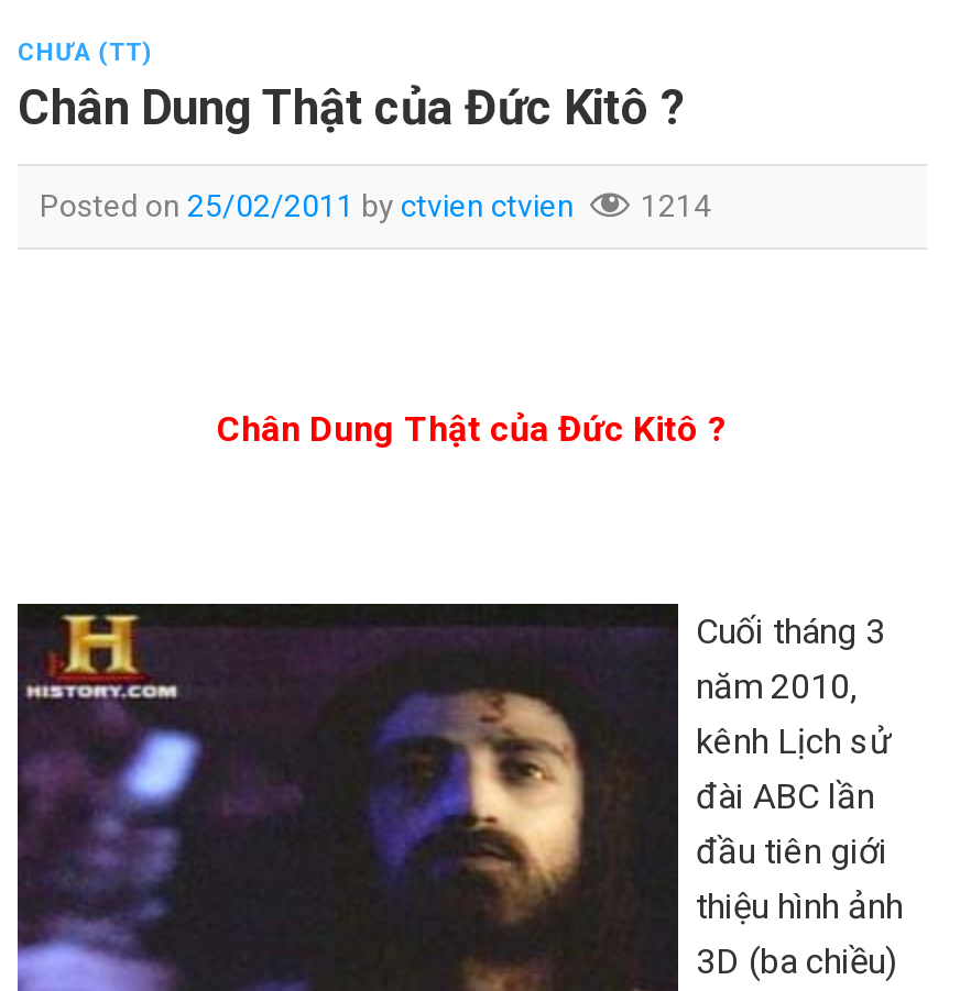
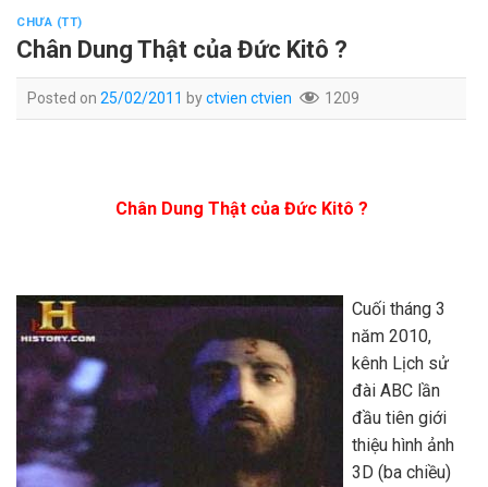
- Posted on 25/02/2011 by ctvien ctvien 1214
+ Posted on 25/02/2011 by ctvien ctvien 1209
